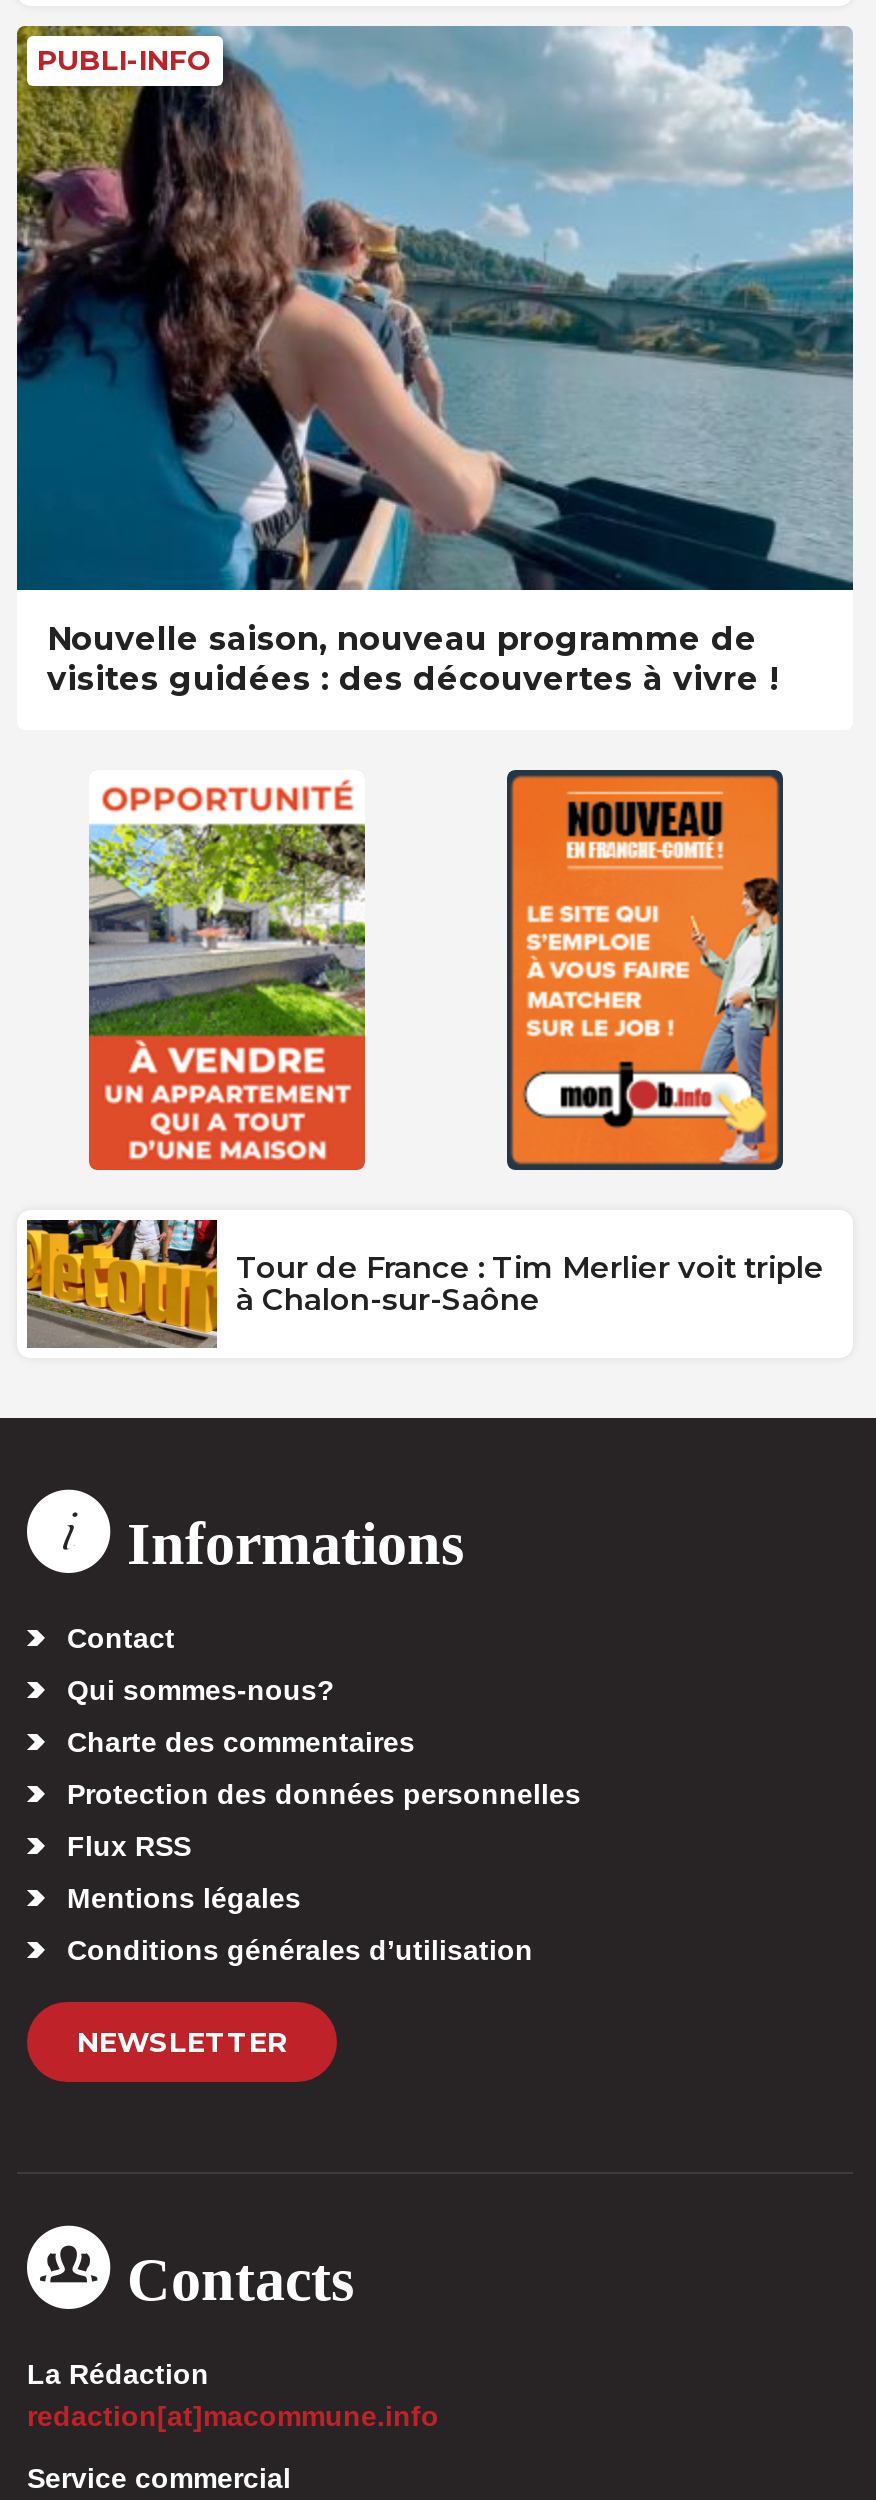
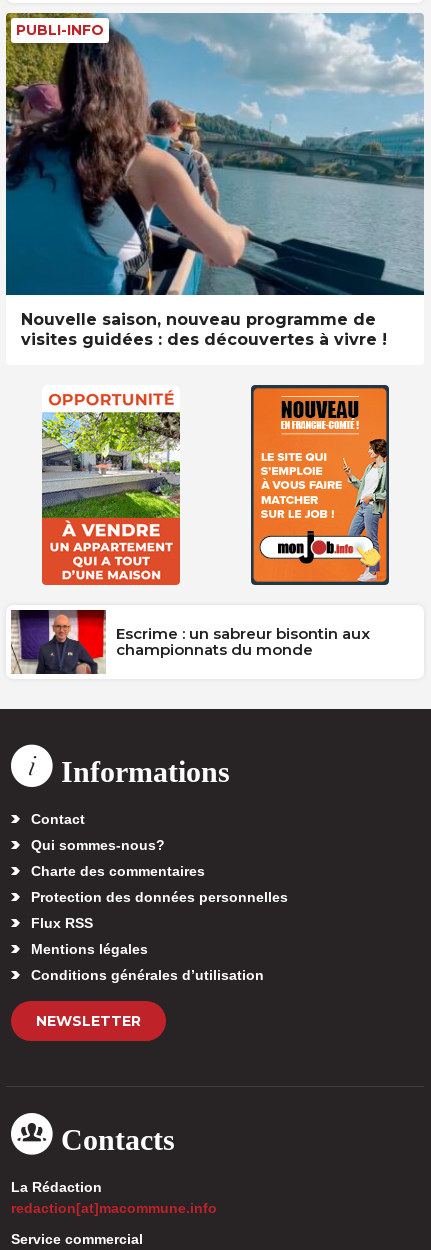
- [image]
- Tour de France : Tim Merlier voit triple
- à Chalon-sur-Saône
+ [image]
+ Escrime : un sabreur bisontin aux
+ championnats du monde
